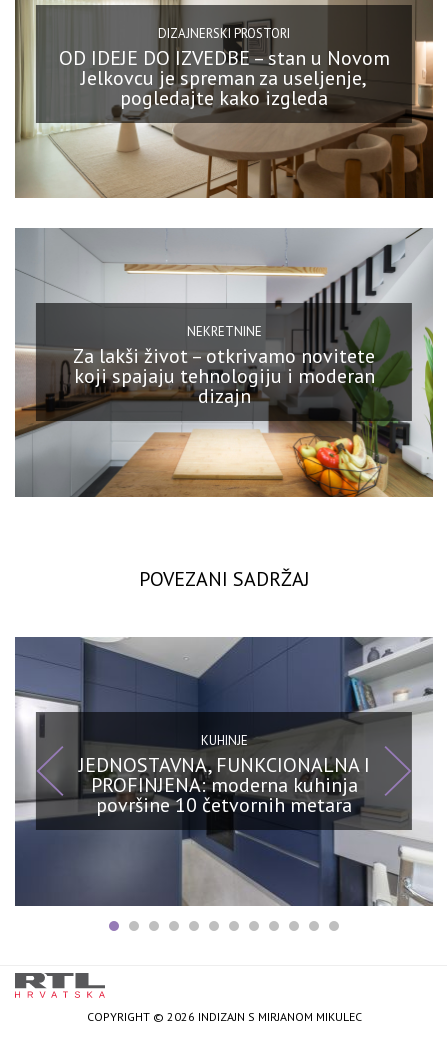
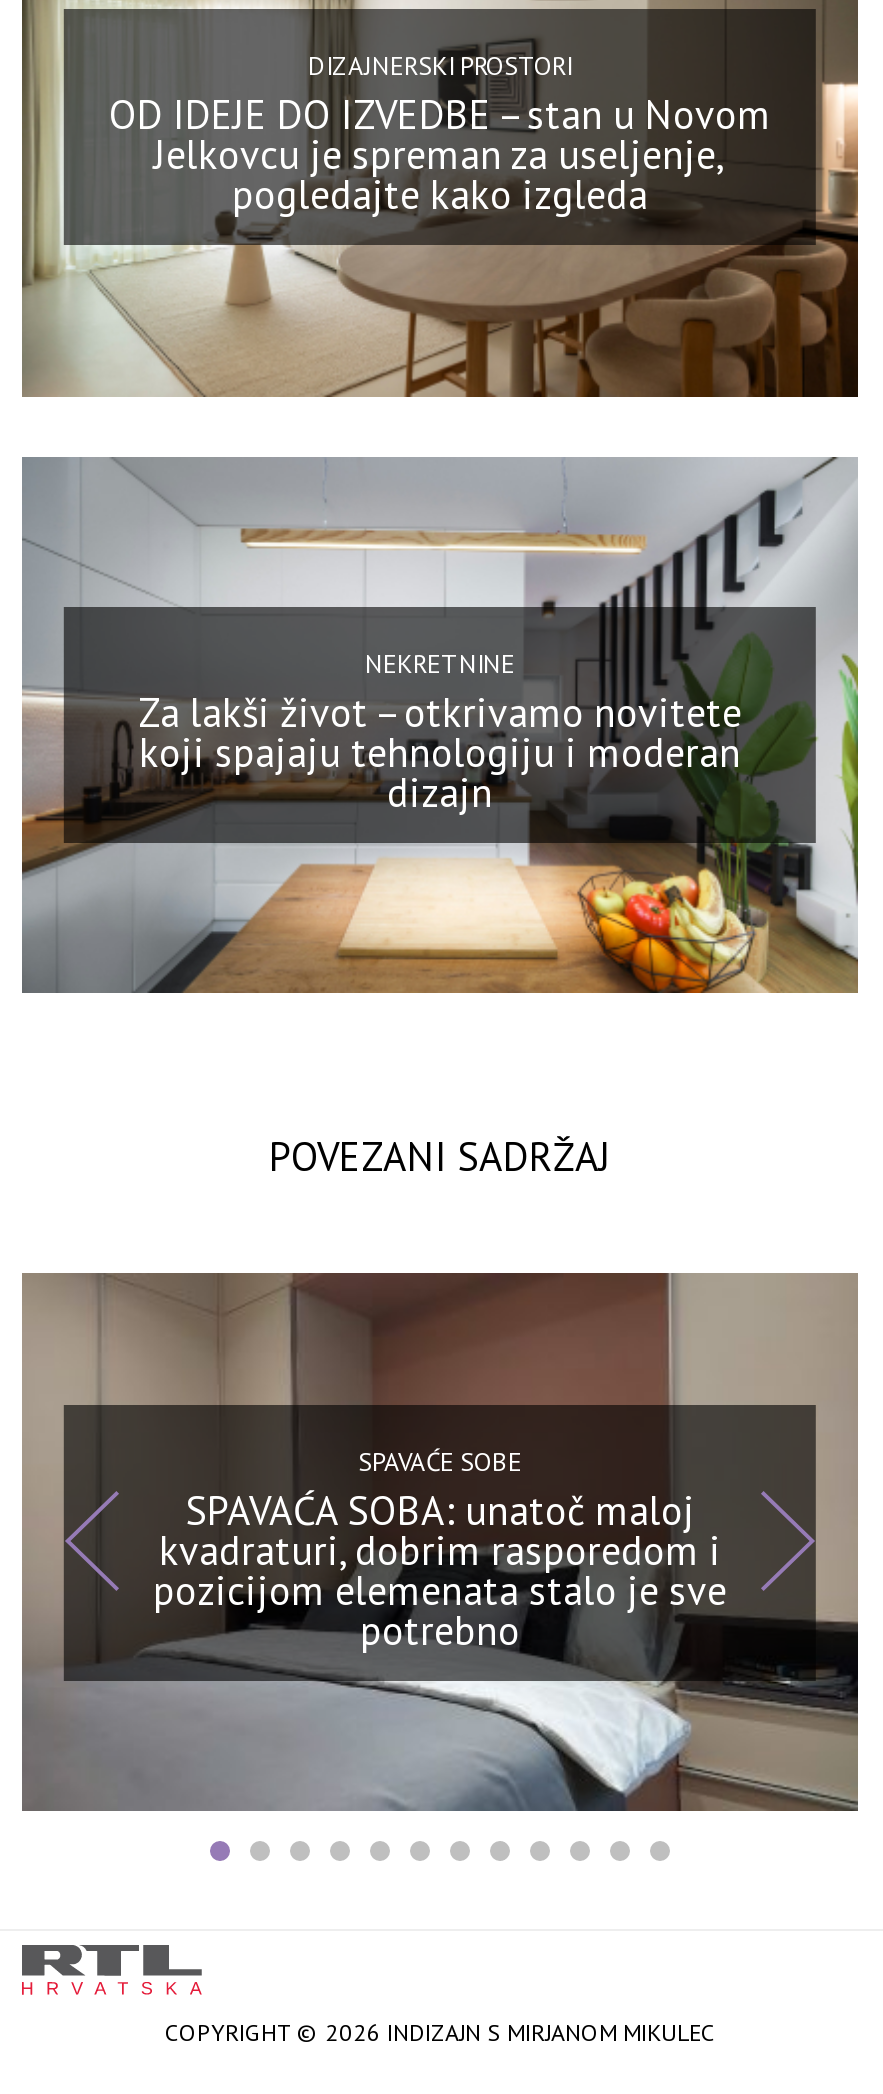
- [image]
- KUHINJE
- JEDNOSTAVNA, FUNKCIONALNA I
- PROFINJENA: moderna kuhinja
- površine 10 četvornih metara
+ [image]
+ SPAVAĆE SOBE
+ SPAVAĆA SOBA: unatoč maloj
+ kvadraturi, dobrim rasporedom i
+ pozicijom elemenata stalo je sve
+ potrebno
